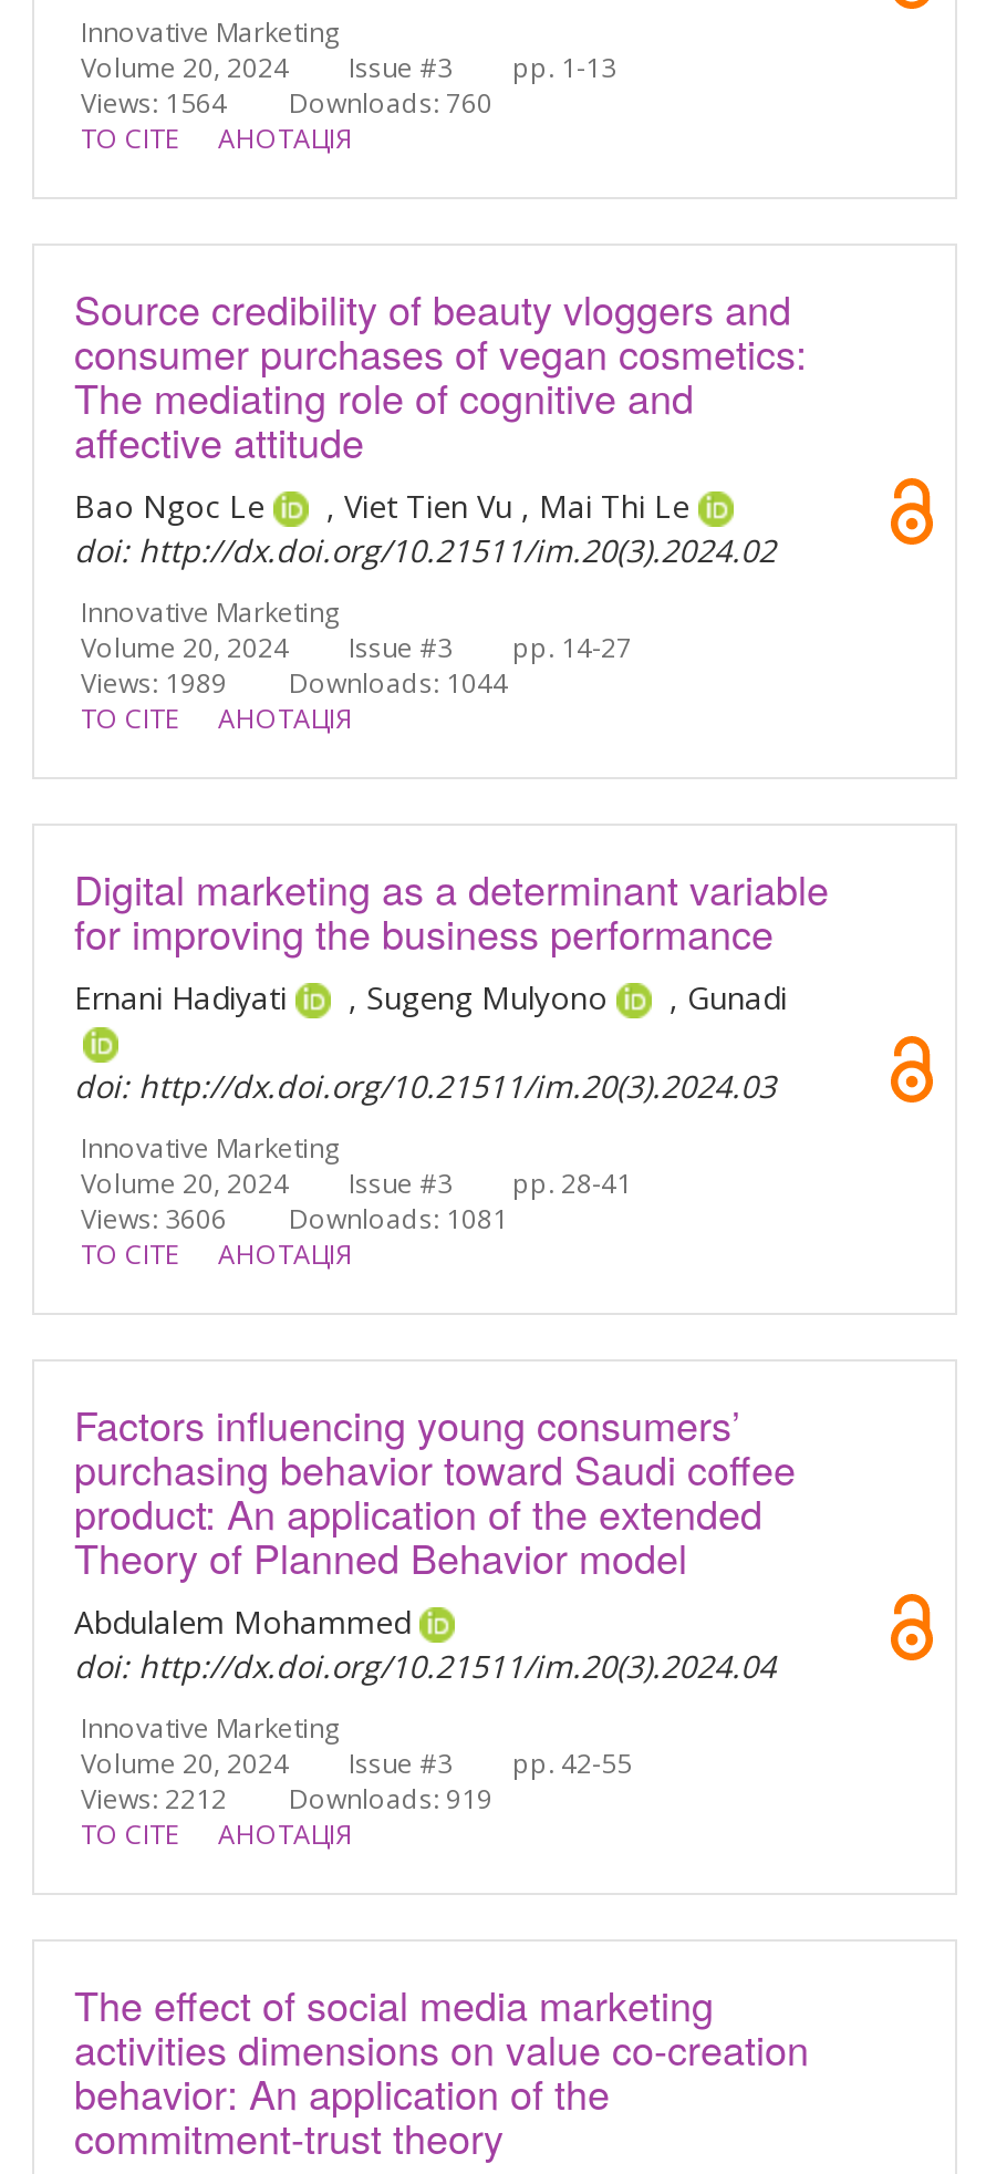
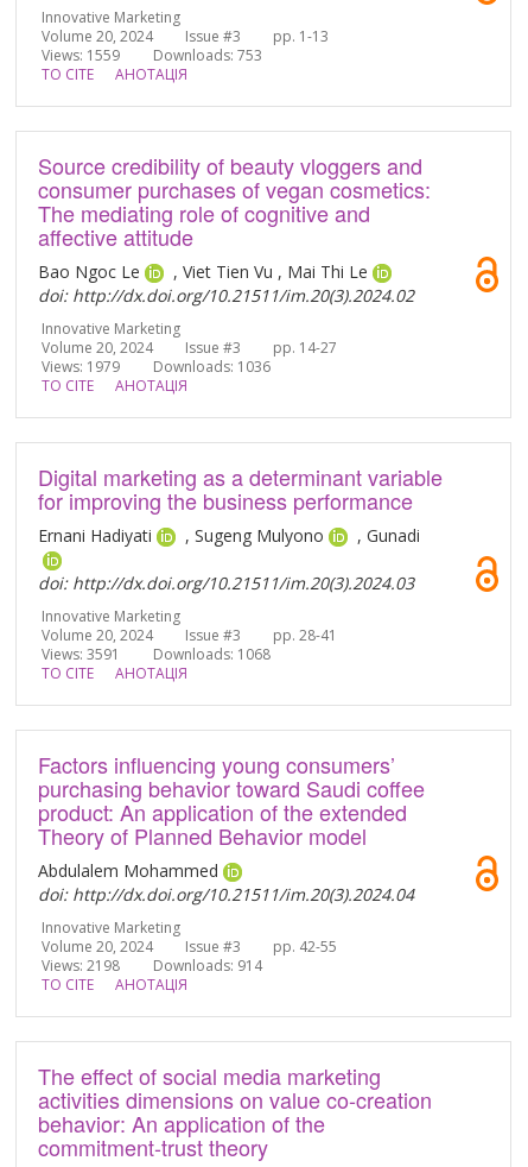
- Views: 1564
+ Views: 1559

- Downloads: 760
+ Downloads: 753

- Views: 1989
+ Views: 1979

- Downloads: 1044
+ Downloads: 1036

- Views: 3606
+ Views: 3591

- Downloads: 1081
+ Downloads: 1068

- Views: 2212
+ Views: 2198

- Downloads: 919
+ Downloads: 914
